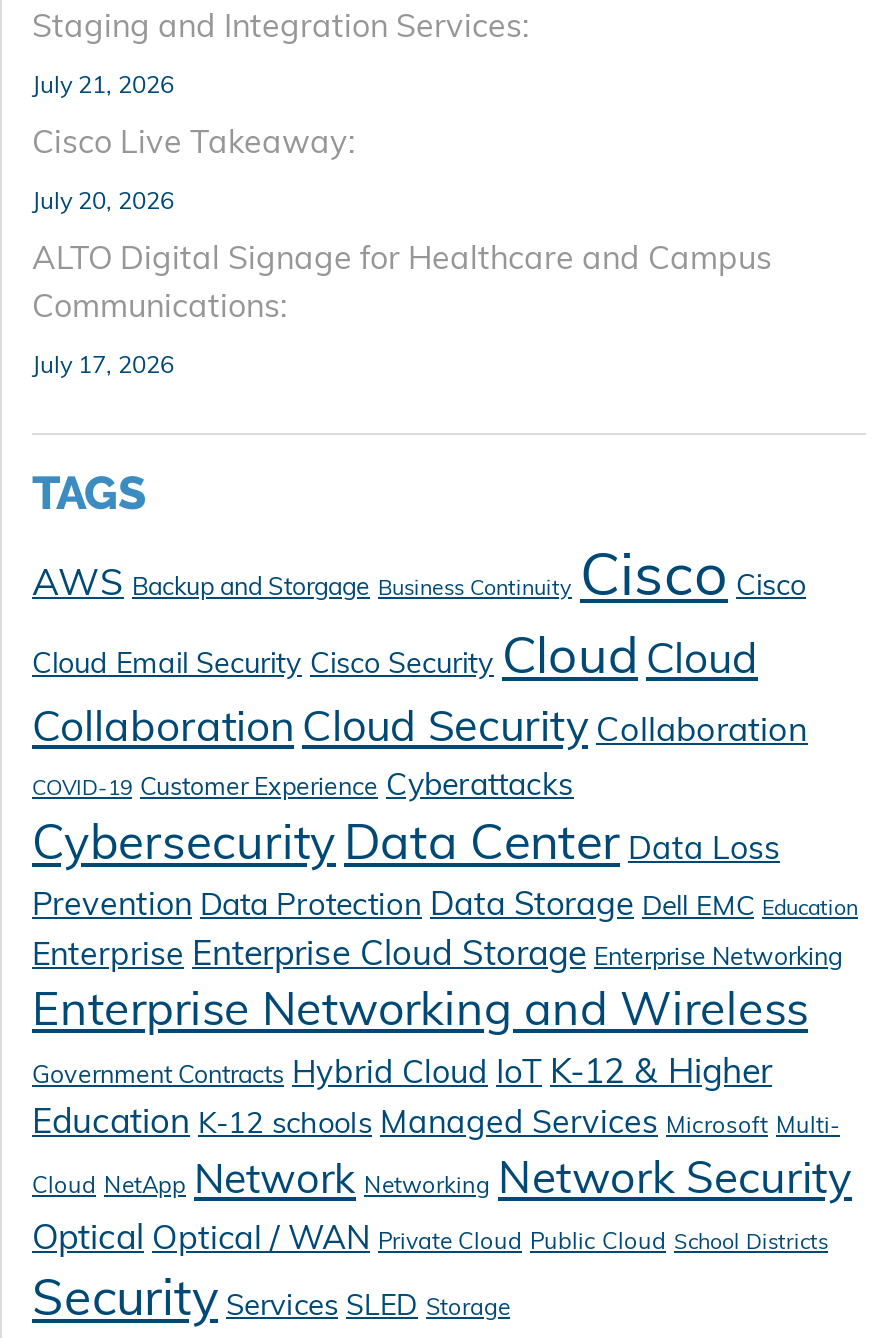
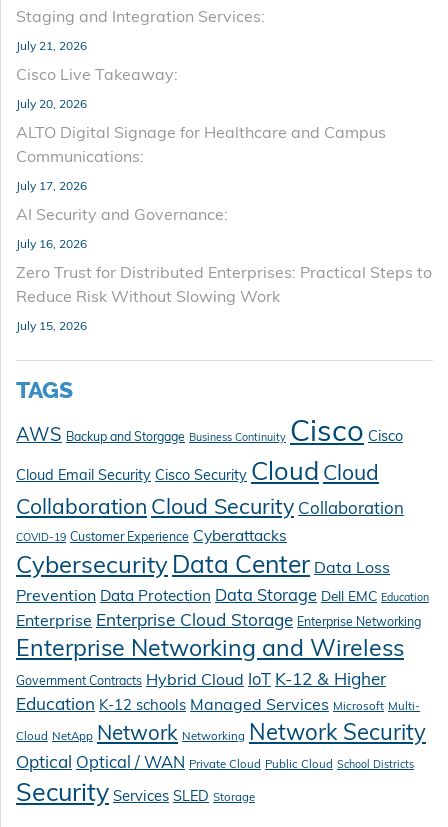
+ AI Security and Governance:
+ July 16, 2026
+ Zero Trust for Distributed Enterprises: Practical Steps to
+ Reduce Risk Without Slowing Work
+ July 15, 2026
